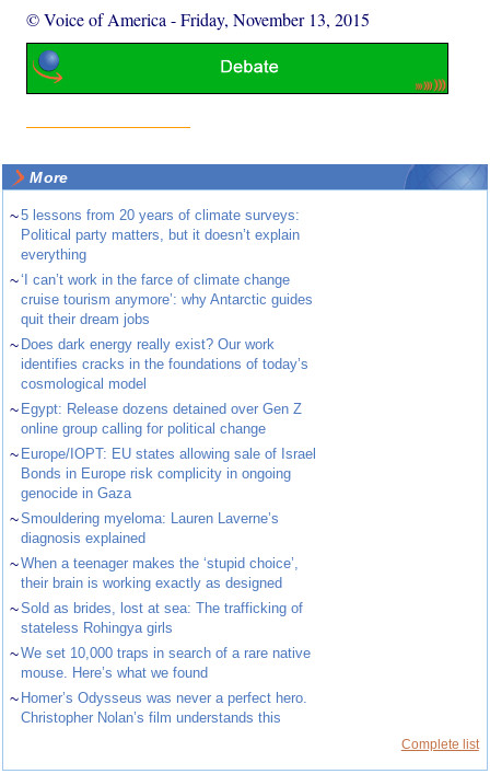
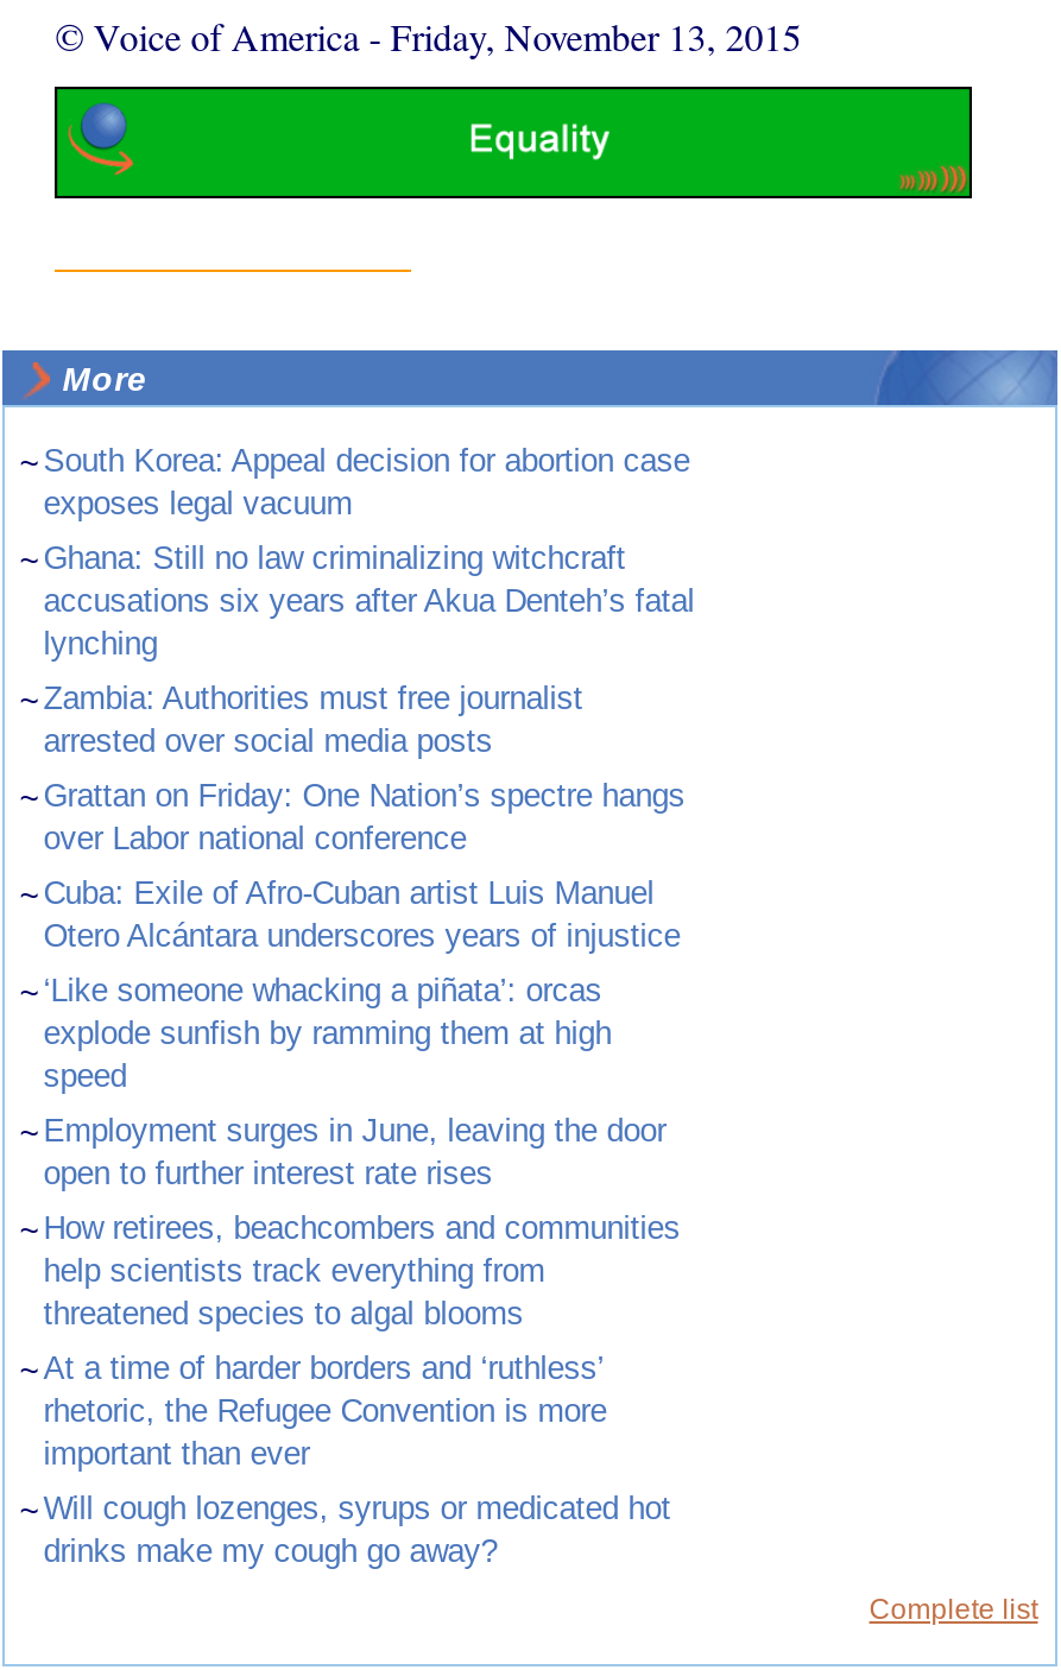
- ~ 5 lessons from 20 years of climate surveys:
- Political party matters, but it doesn’t explain
- everything
+ ~ South Korea: Appeal decision for abortion case
+ exposes legal vacuum

- ~ ‘I can’t work in the farce of climate change
- cruise tourism anymore’: why Antarctic guides
- quit their dream jobs
+ ~ Ghana: Still no law criminalizing witchcraft
+ accusations six years after Akua Denteh’s fatal
+ lynching

- ~ Does dark energy really exist? Our work
- identifies cracks in the foundations of today’s
- cosmological model
+ ~ Zambia: Authorities must free journalist
+ arrested over social media posts

- ~ Egypt: Release dozens detained over Gen Z
- online group calling for political change
+ ~ Grattan on Friday: One Nation’s spectre hangs
+ over Labor national conference

- ~ Europe/IOPT: EU states allowing sale of Israel
- Bonds in Europe risk complicity in ongoing
- genocide in Gaza
+ ~ Cuba: Exile of Afro-Cuban artist Luis Manuel
+ Otero Alcántara underscores years of injustice

- ~ Smouldering myeloma: Lauren Laverne’s
- diagnosis explained
+ ~ ‘Like someone whacking a piñata’: orcas
+ explode sunfish by ramming them at high
+ speed

- ~ When a teenager makes the ‘stupid choice’,
- their brain is working exactly as designed
+ ~ Employment surges in June, leaving the door
+ open to further interest rate rises

- ~ Sold as brides, lost at sea: The trafficking of
- stateless Rohingya girls
+ ~ How retirees, beachcombers and communities
+ help scientists track everything from
+ threatened species to algal blooms

- ~ We set 10,000 traps in search of a rare native
- mouse. Here’s what we found
+ ~ At a time of harder borders and ‘ruthless’
+ rhetoric, the Refugee Convention is more
+ important than ever

- ~ Homer’s Odysseus was never a perfect hero.
- Christopher Nolan’s film understands this
+ ~ Will cough lozenges, syrups or medicated hot
+ drinks make my cough go away?
